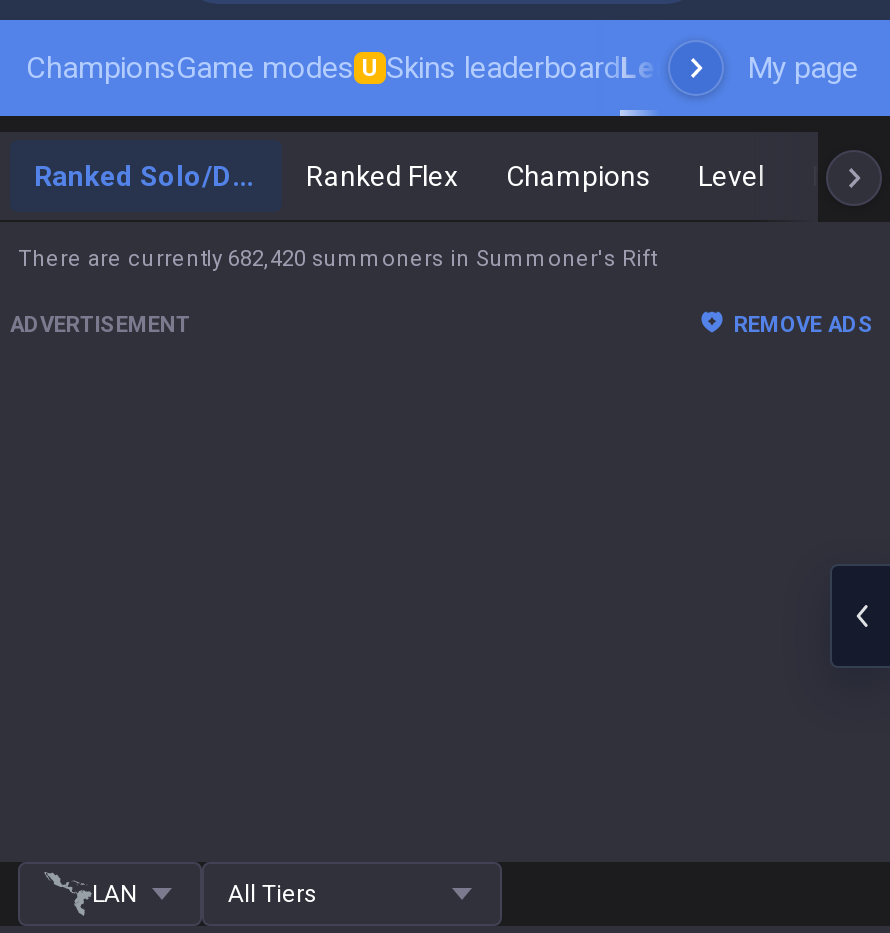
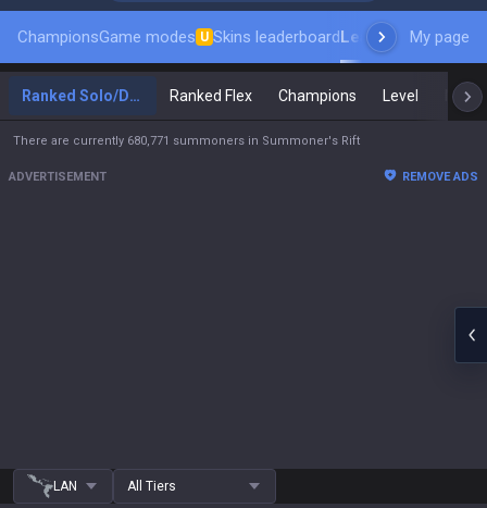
- There are currently 682,420 summoners in Summoner's Rift
+ There are currently 680,771 summoners in Summoner's Rift
